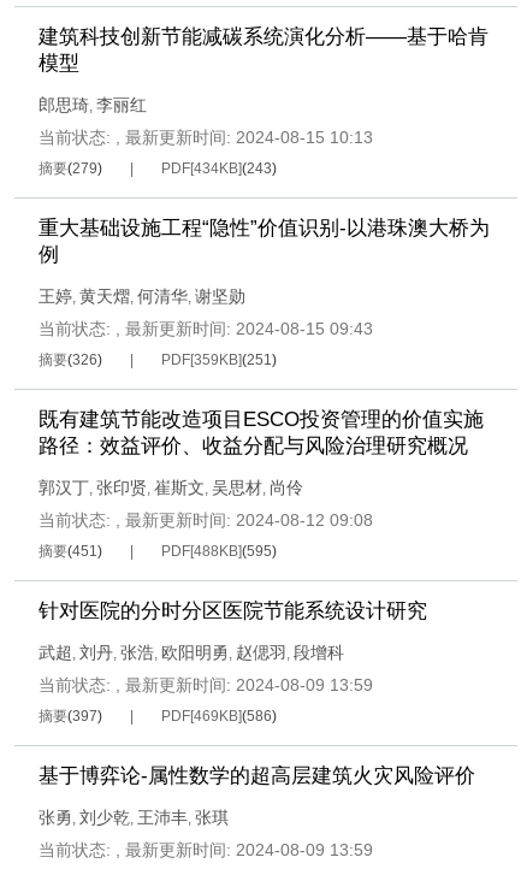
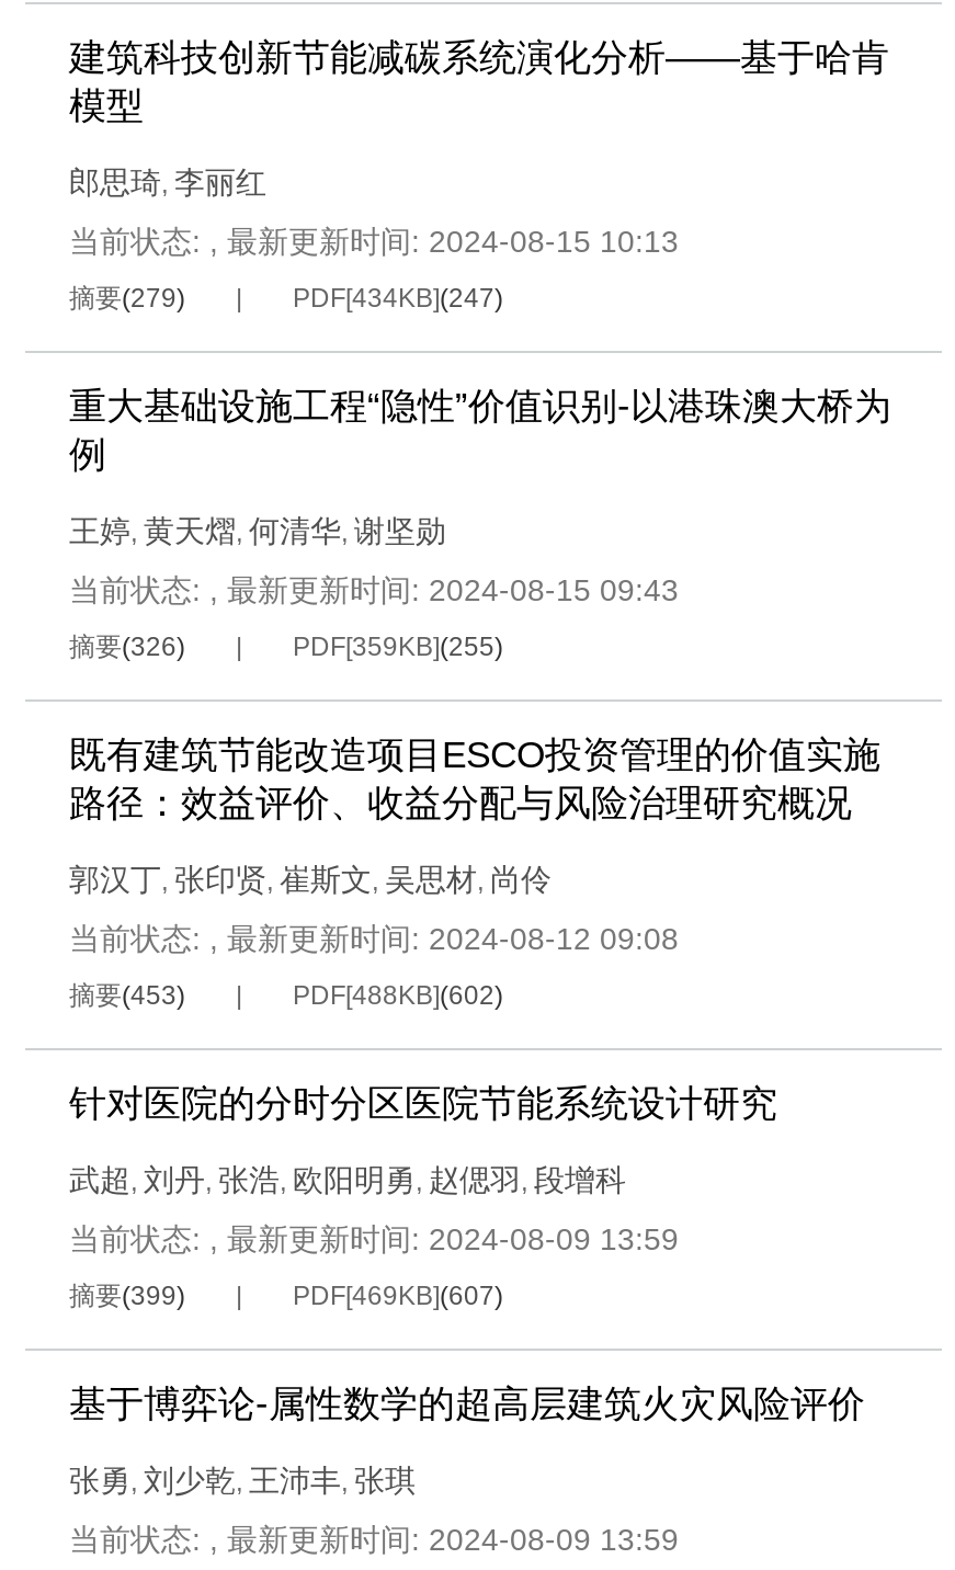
- PDF[434KB](243)
+ PDF[434KB](247)

- PDF[359KB](251)
+ PDF[359KB](255)

- 摘要(451)
+ 摘要(453)

- PDF[488KB](595)
+ PDF[488KB](602)

- 摘要(397)
+ 摘要(399)

- PDF[469KB](586)
+ PDF[469KB](607)
